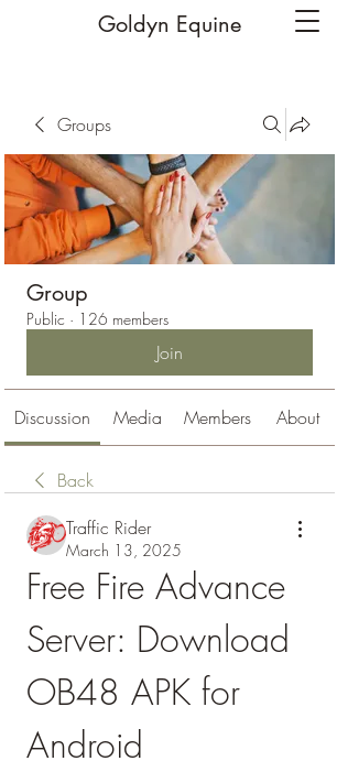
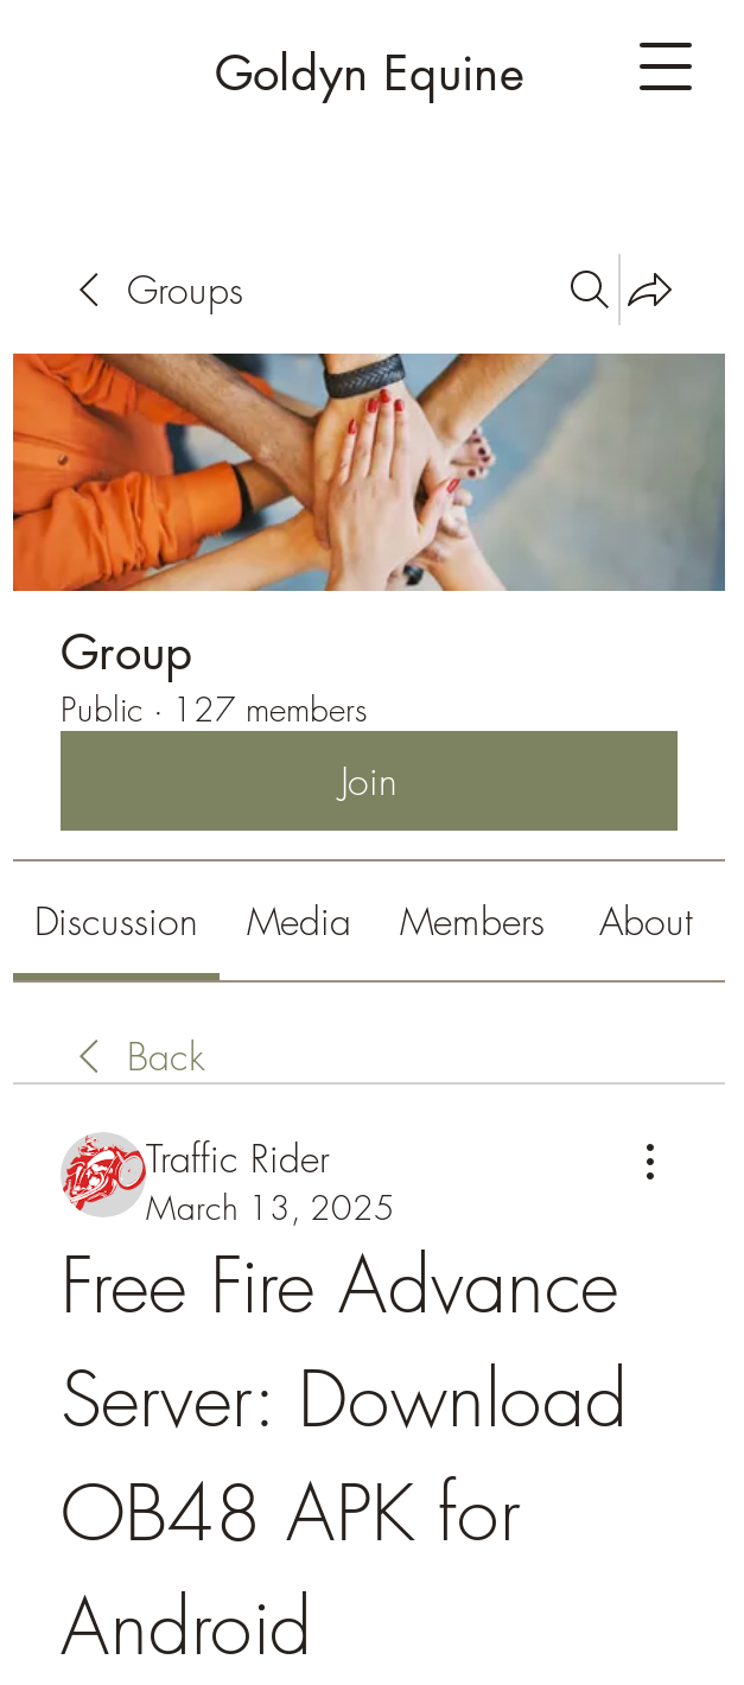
- Public · 126 members
+ Public · 127 members
